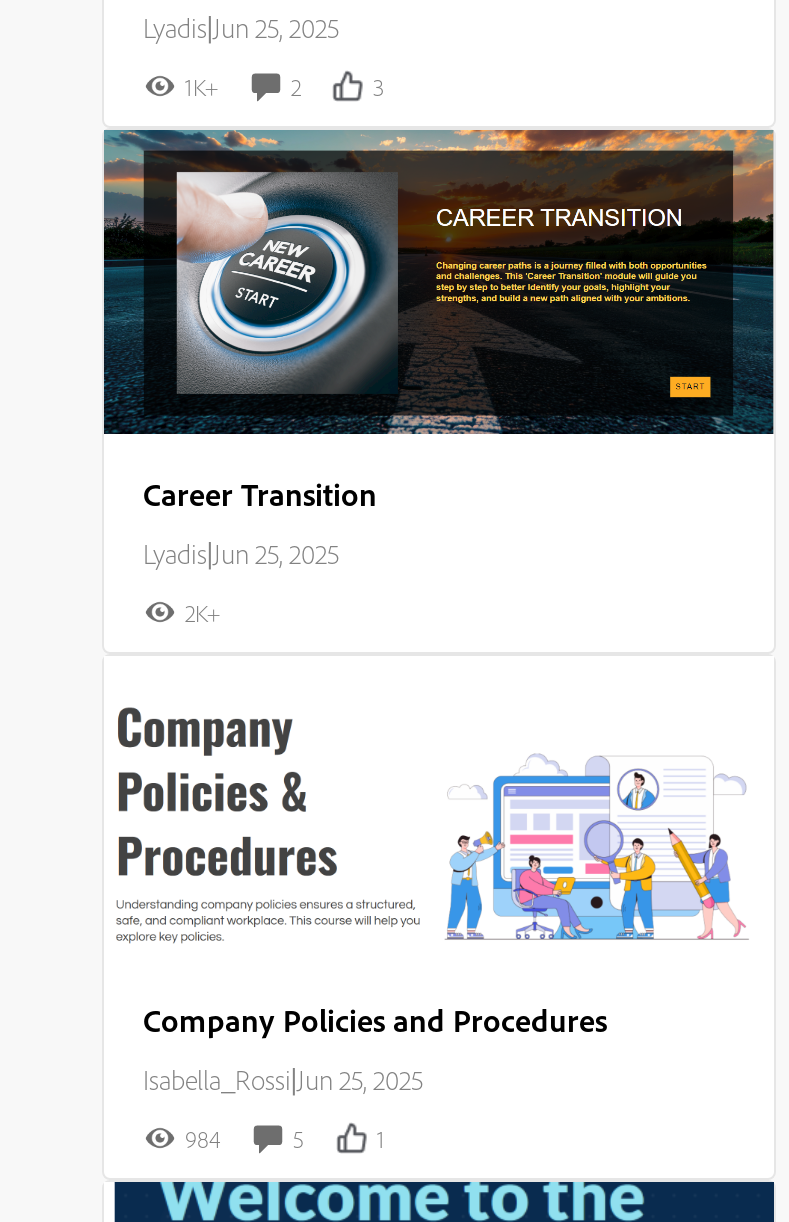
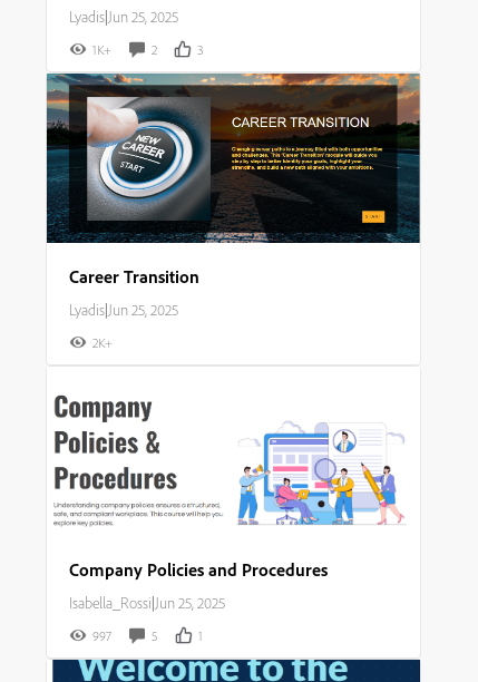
- 984
+ 997
